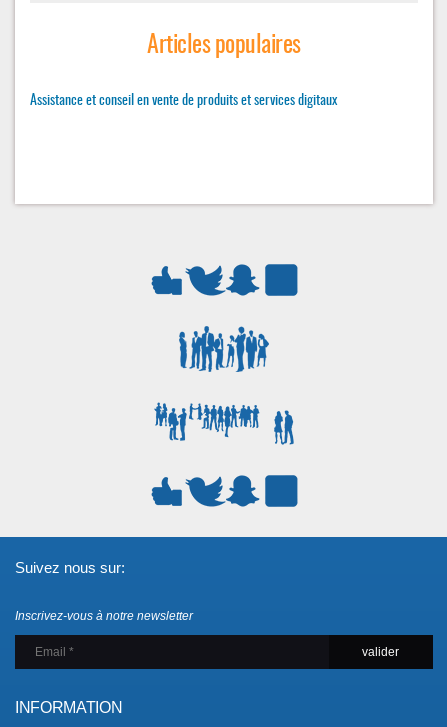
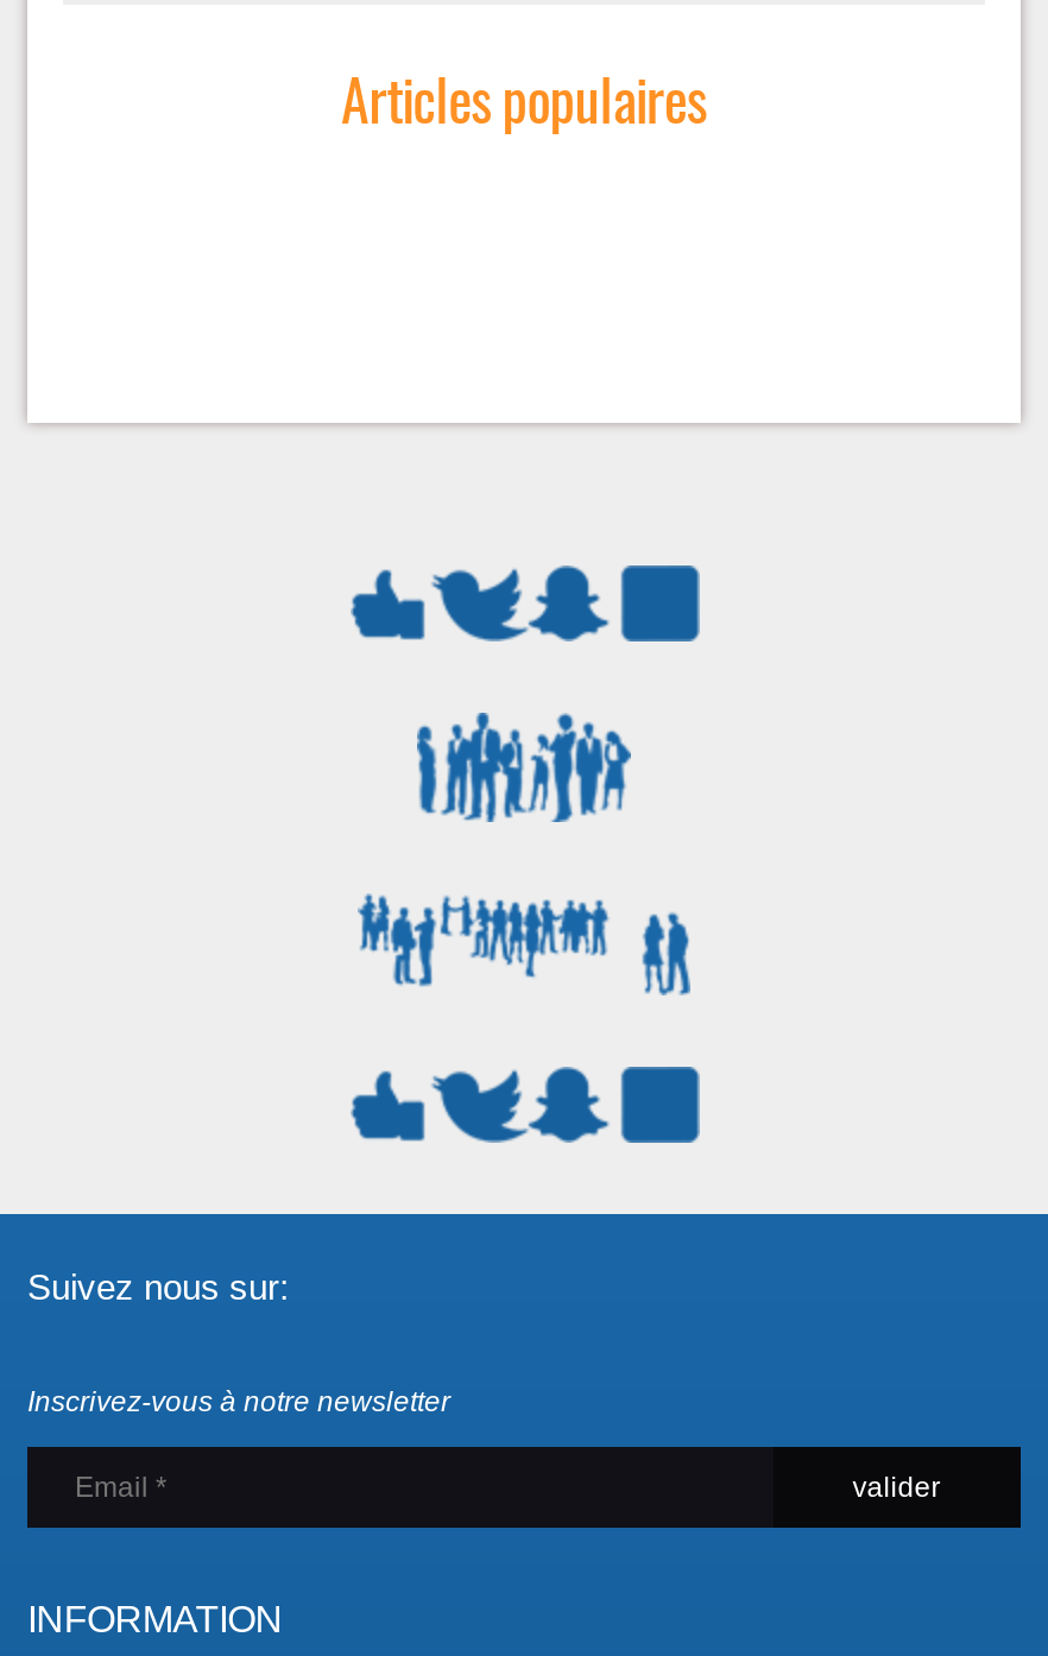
- Assistance et conseil en vente de produits et services digitaux
